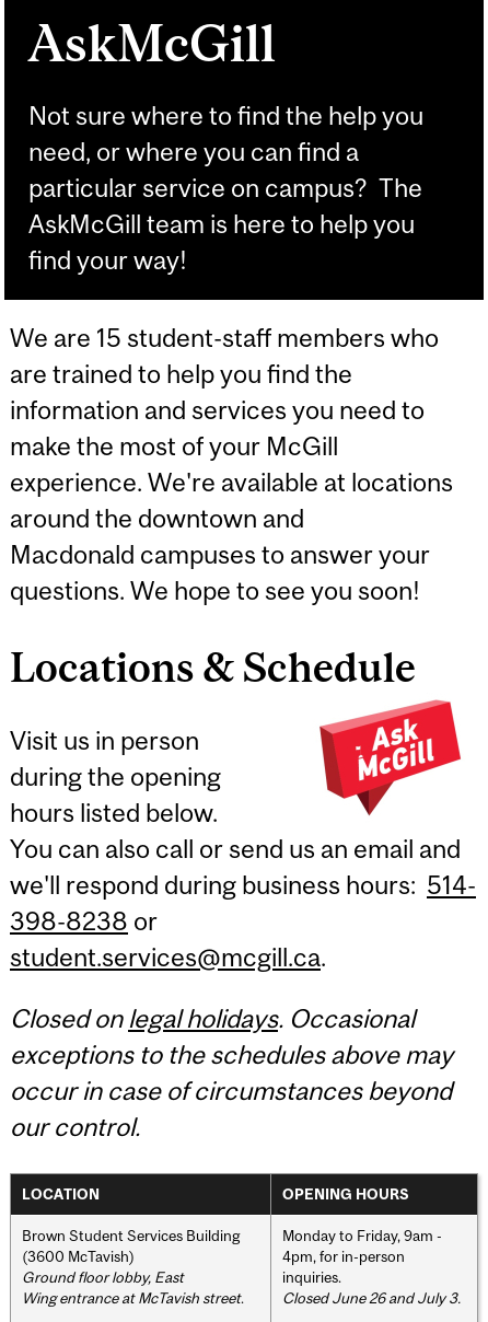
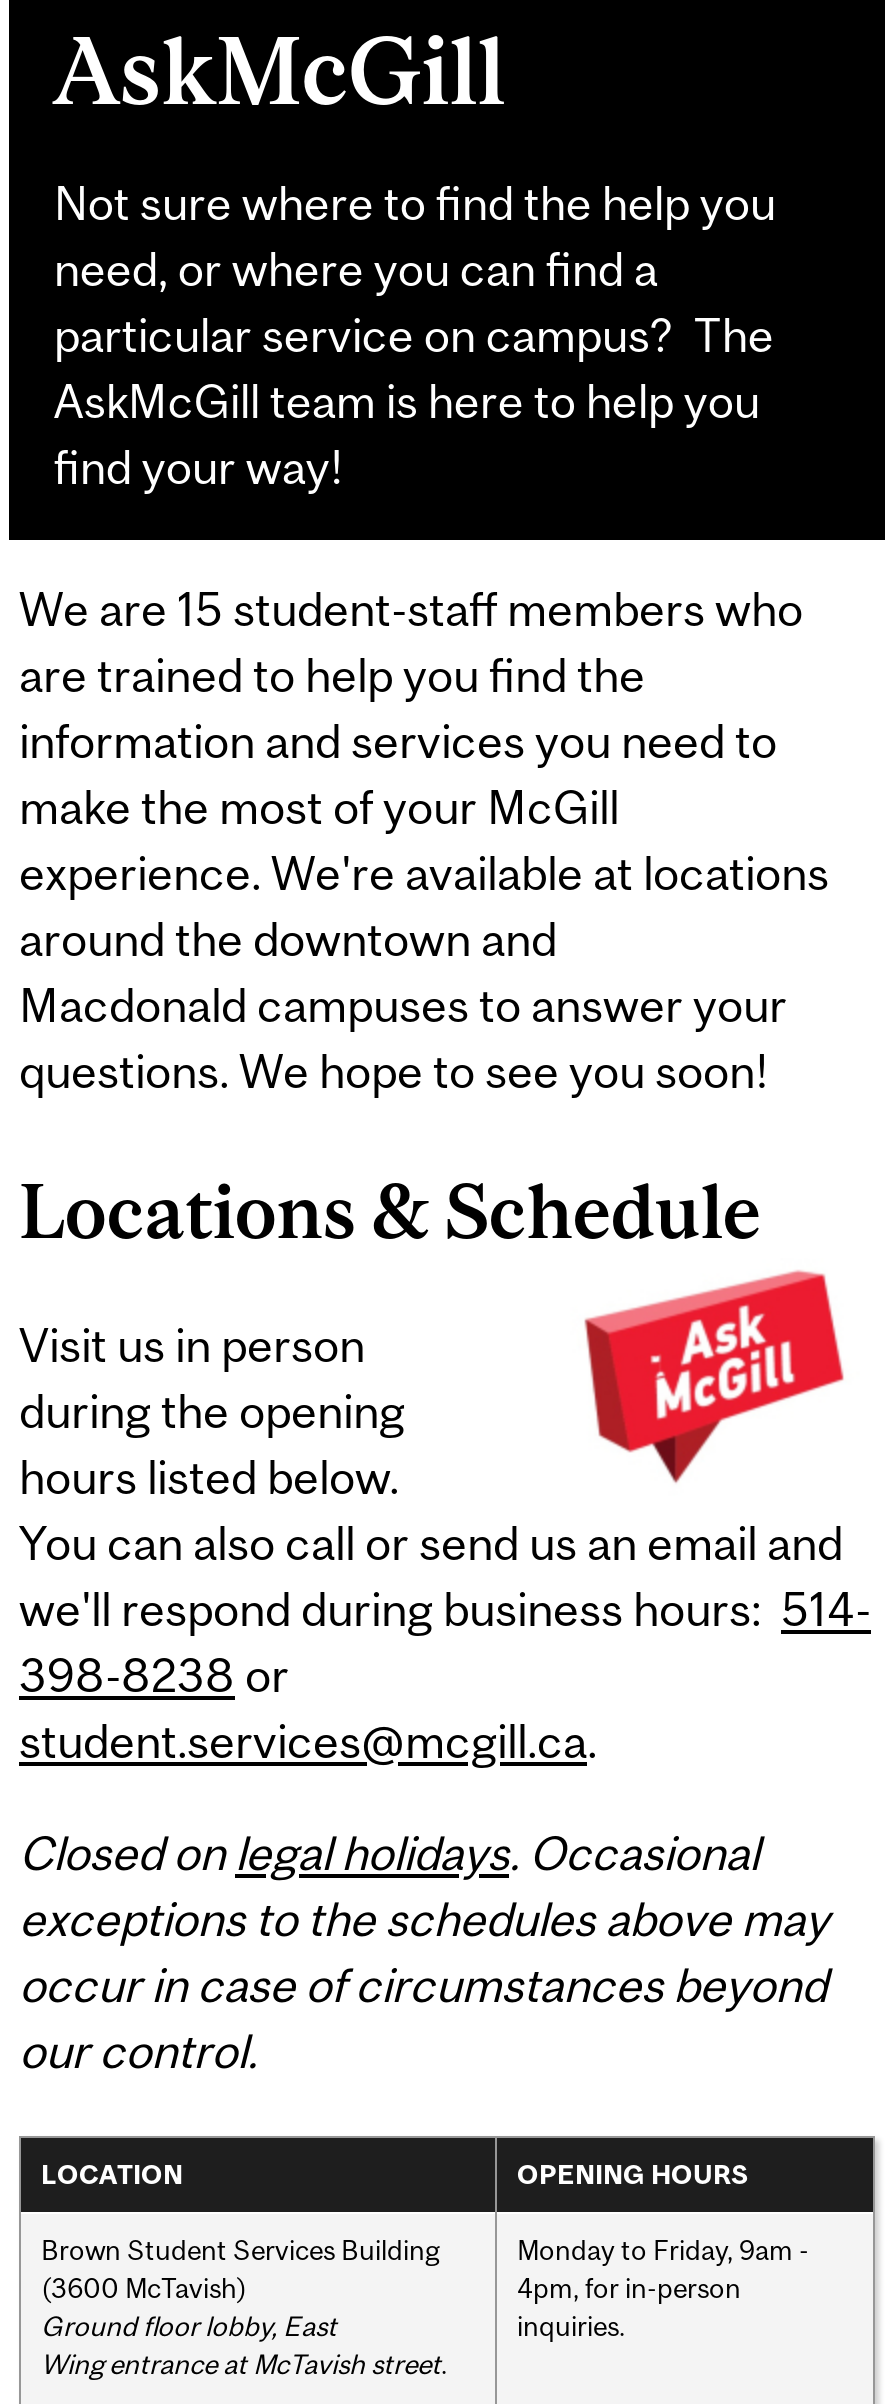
- Closed June 26 and July 3.
